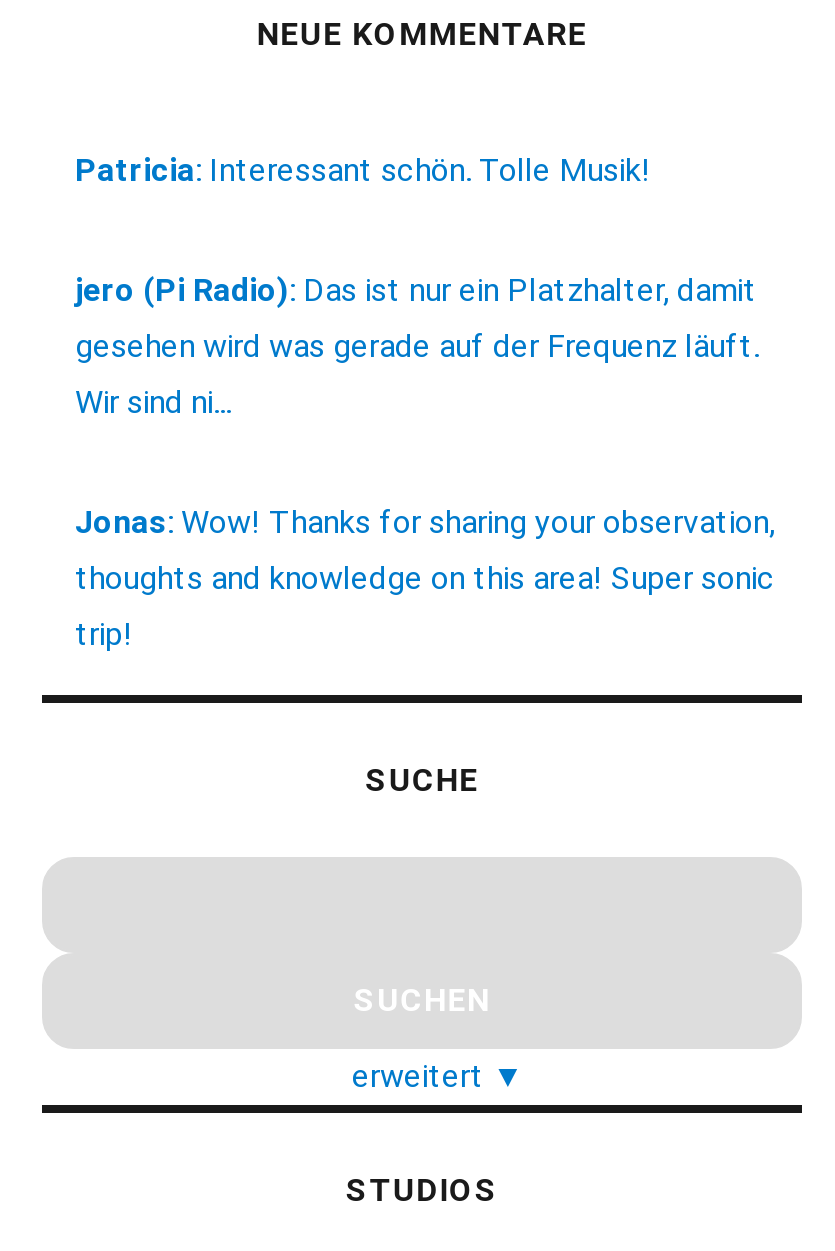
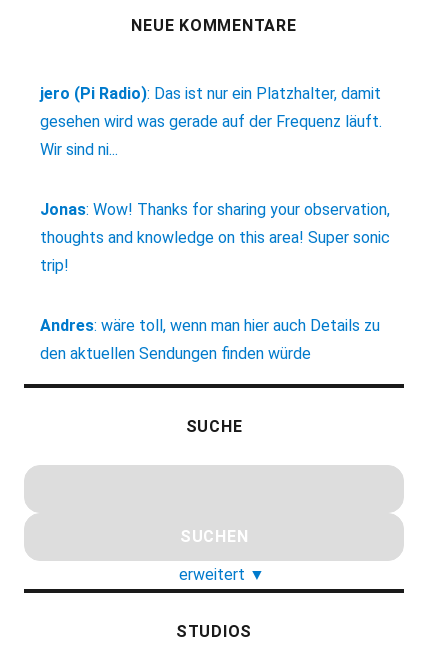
- Patricia: Interessant schön. Tolle Musik!

moved up: jero (Pi Radio): Das ist nur ein Platzhalter, damit | gesehen wird was gerade auf der Frequenz läuft. | Wir sind ni... | Jonas: Wow! Thanks for sharing your observation, | thoughts and knowledge on this area! Super sonic | trip!

+ Andres: wäre toll, wenn man hier auch Details zu
+ den aktuellen Sendungen finden würde
